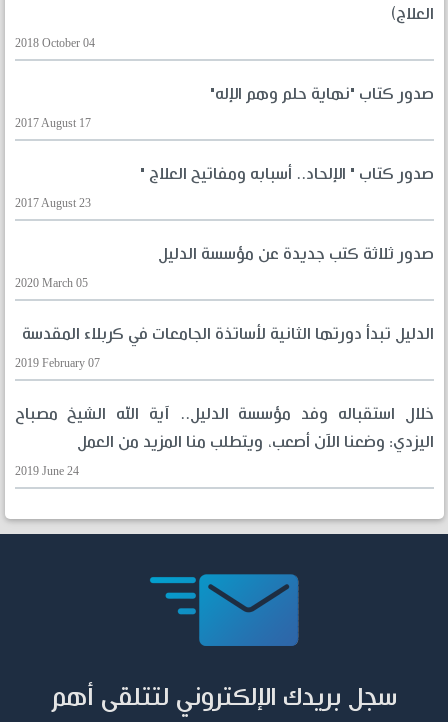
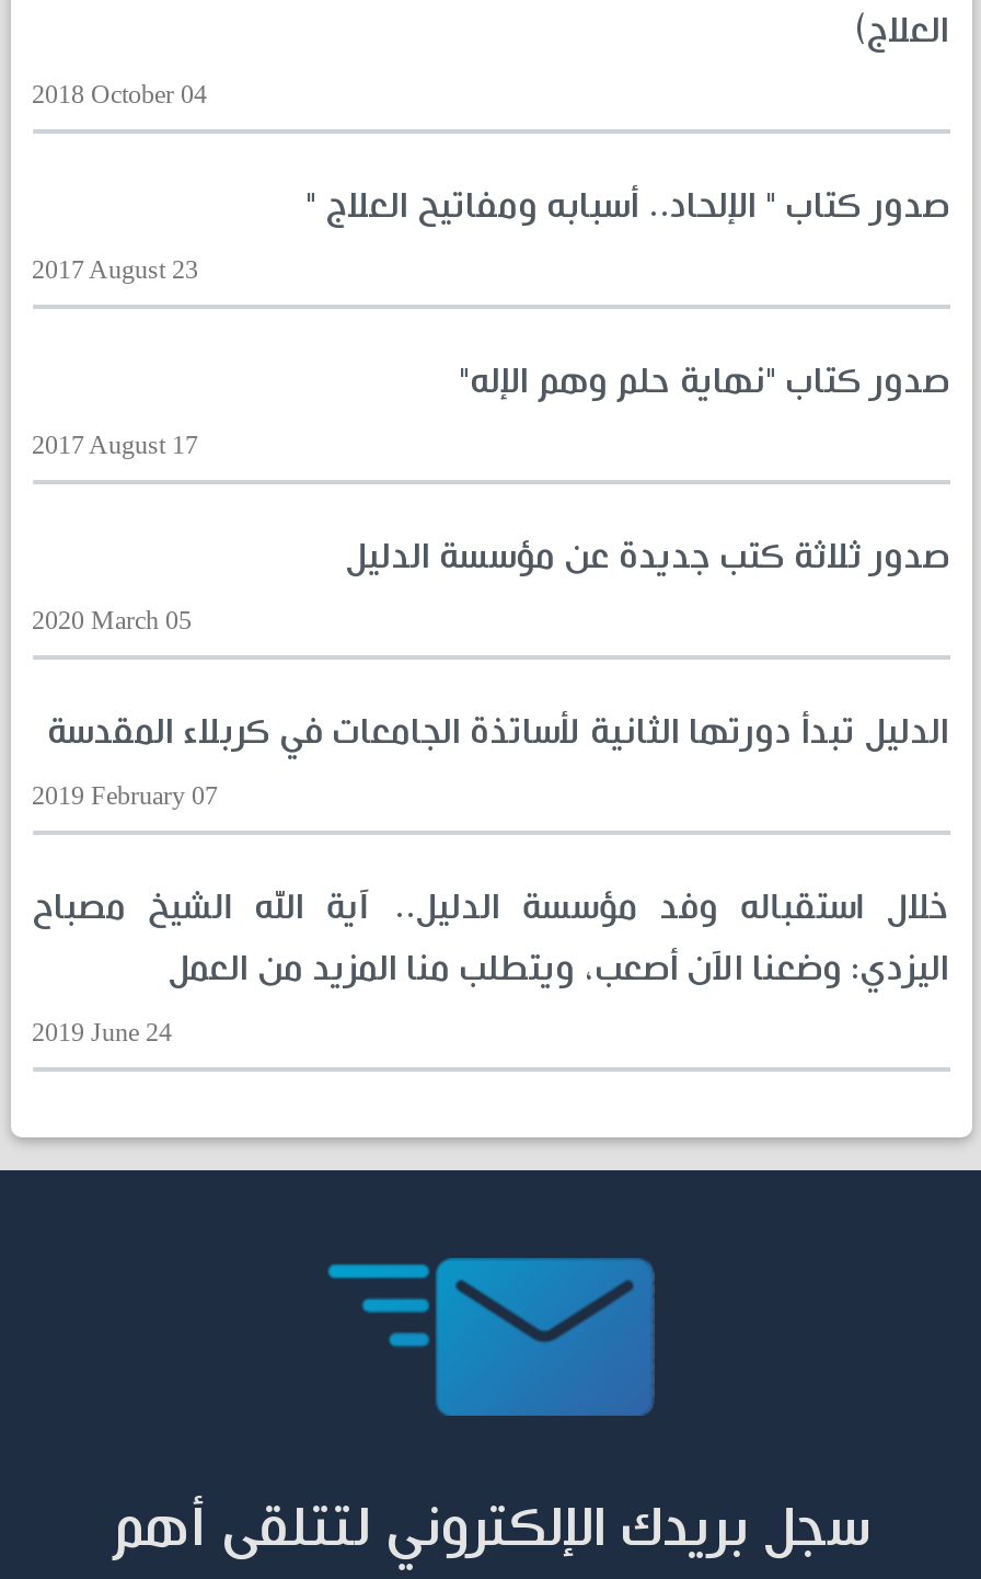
moved down: صدور كتاب "نهاية حلم وهم الإله" | 2017 August 17

moved up: صدور كتاب " الإلحاد.. أسبابه ومفاتيح العلاج " | 2017 August 23
